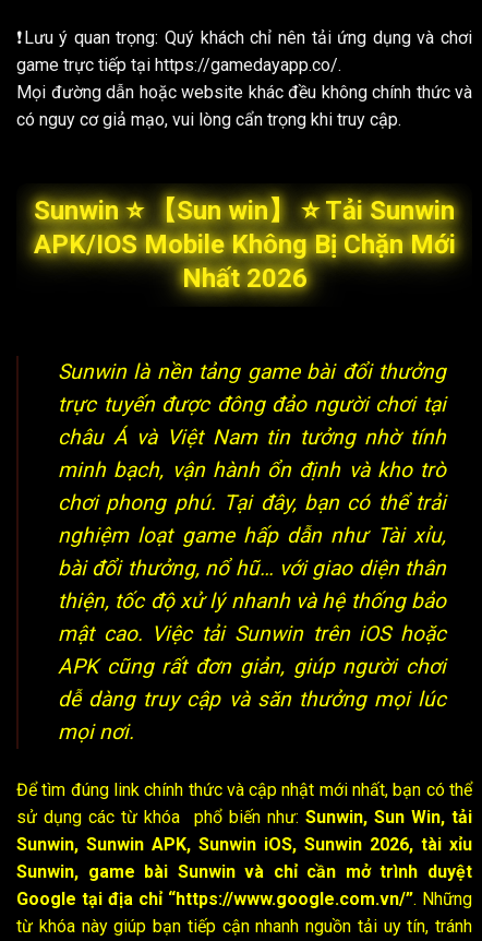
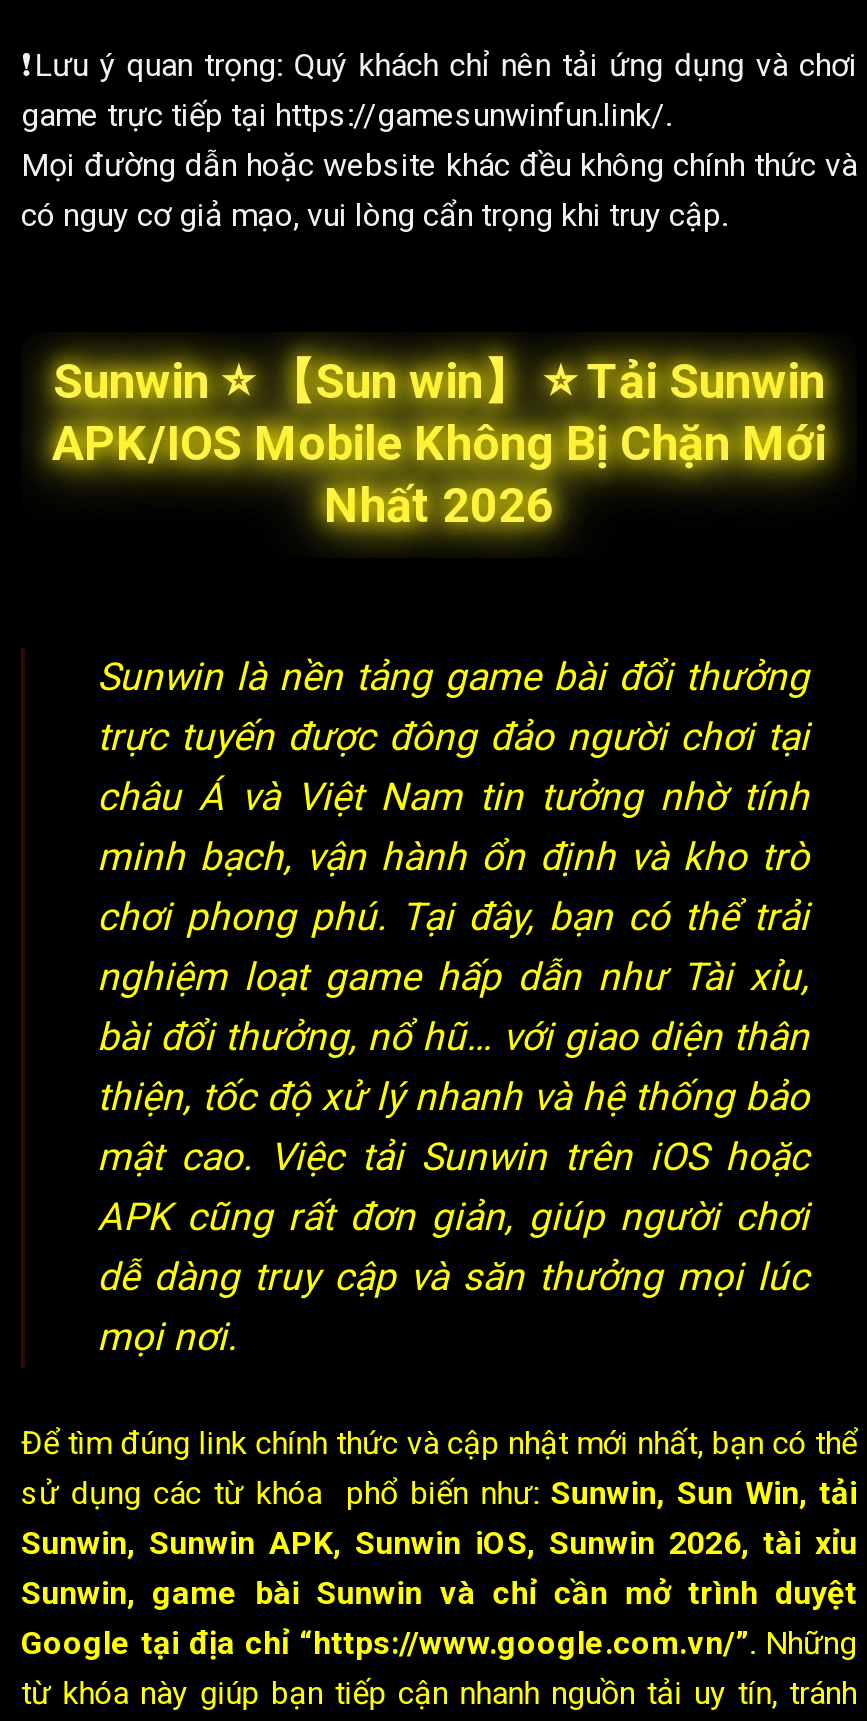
- game trực tiếp tại https://gamedayapp.co/.
+ game trực tiếp tại https://gamesunwinfun.link/.
